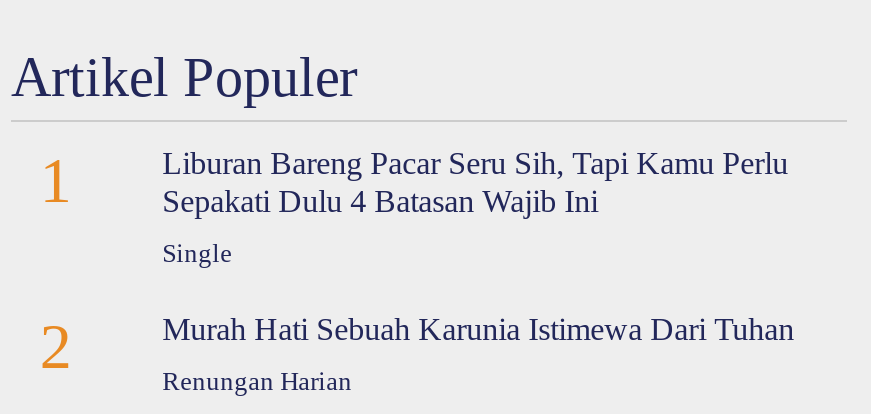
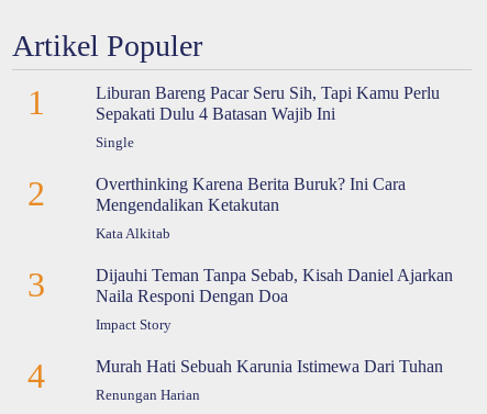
+ Overthinking Karena Berita Buruk? Ini Cara
+ Mengendalikan Ketakutan
+ Kata Alkitab
+ 3
+ Dijauhi Teman Tanpa Sebab, Kisah Daniel Ajarkan
+ Naila Responi Dengan Doa
+ Impact Story
+ 4
